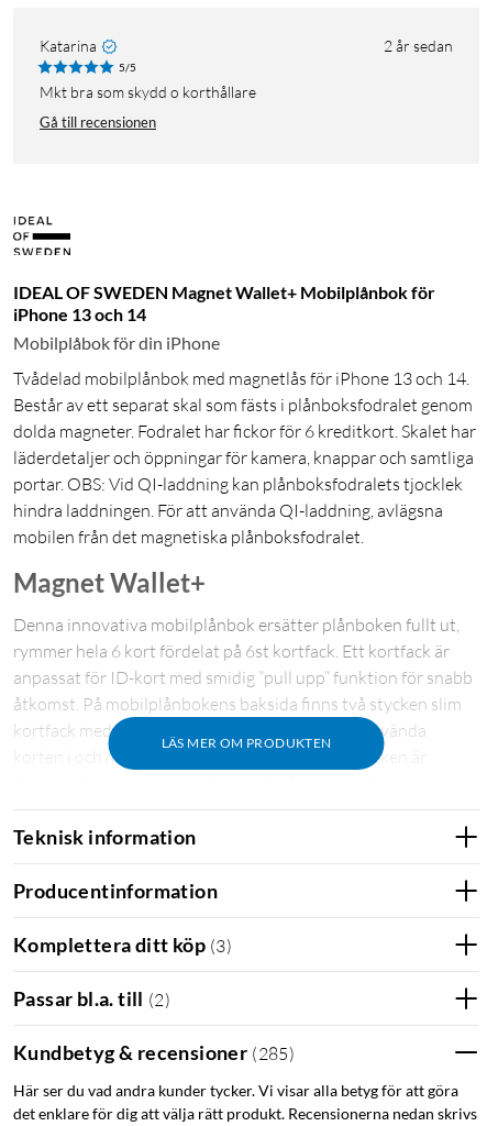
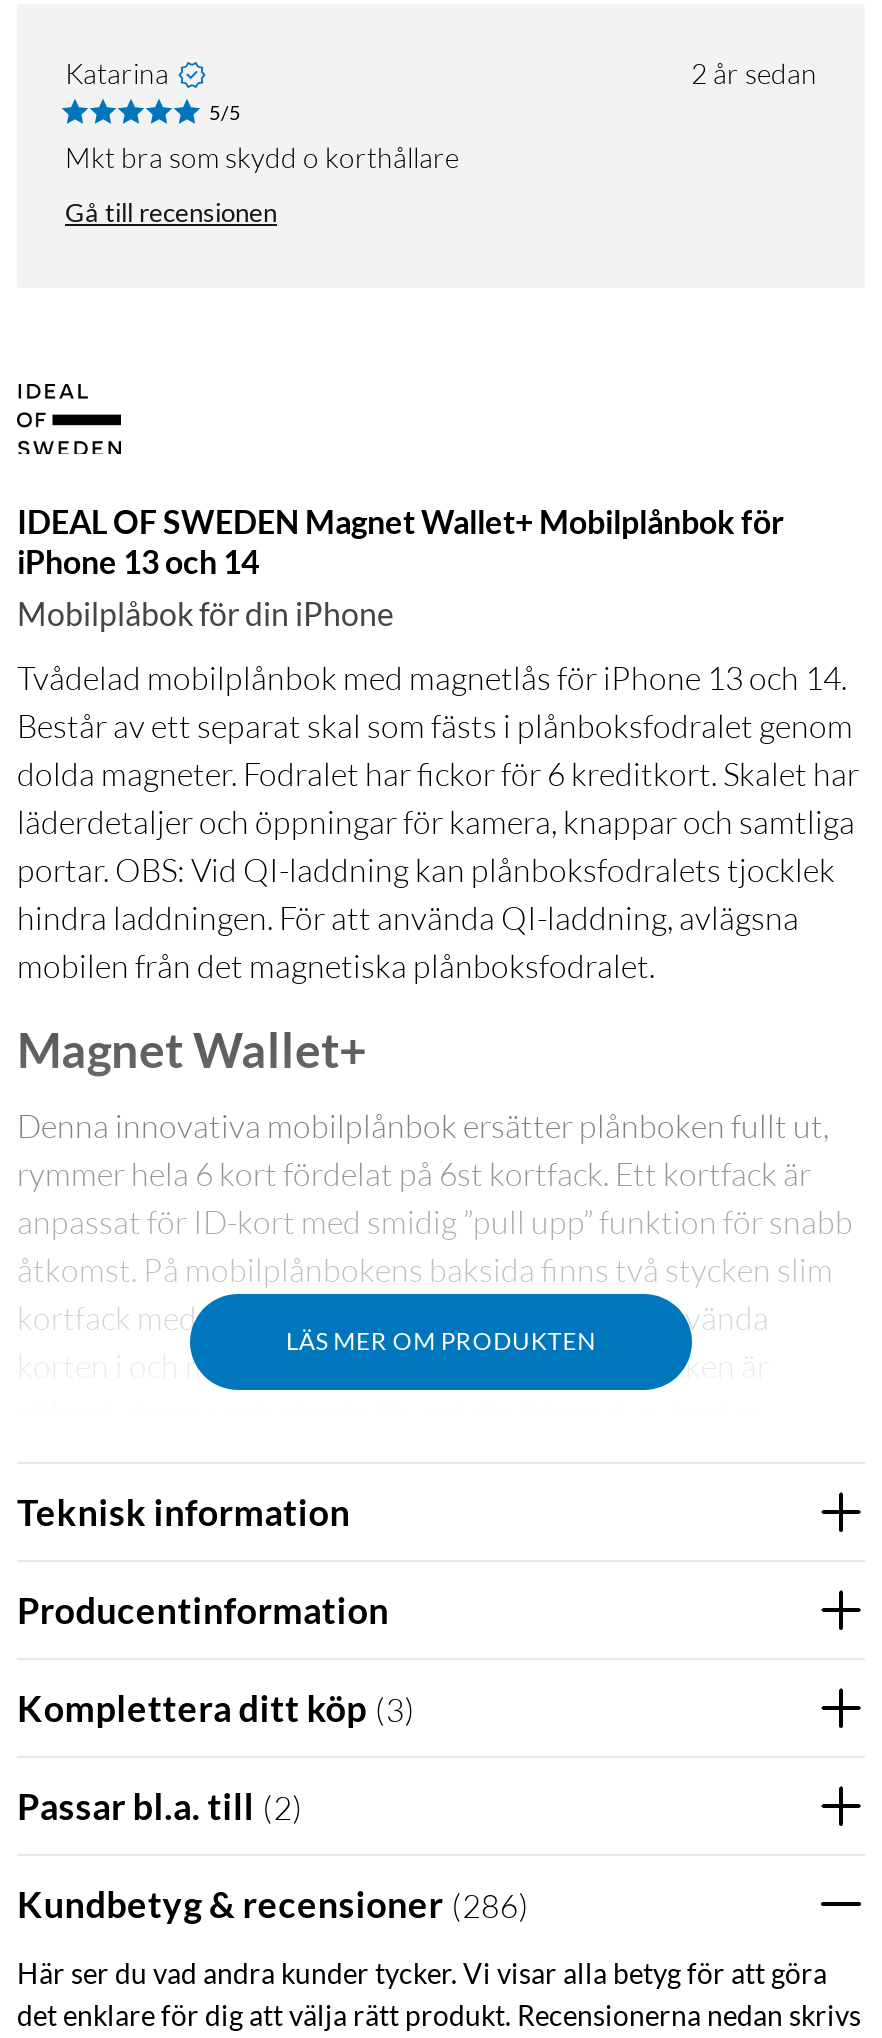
- Kundbetyg & recensioner (285)
+ Kundbetyg & recensioner (286)
